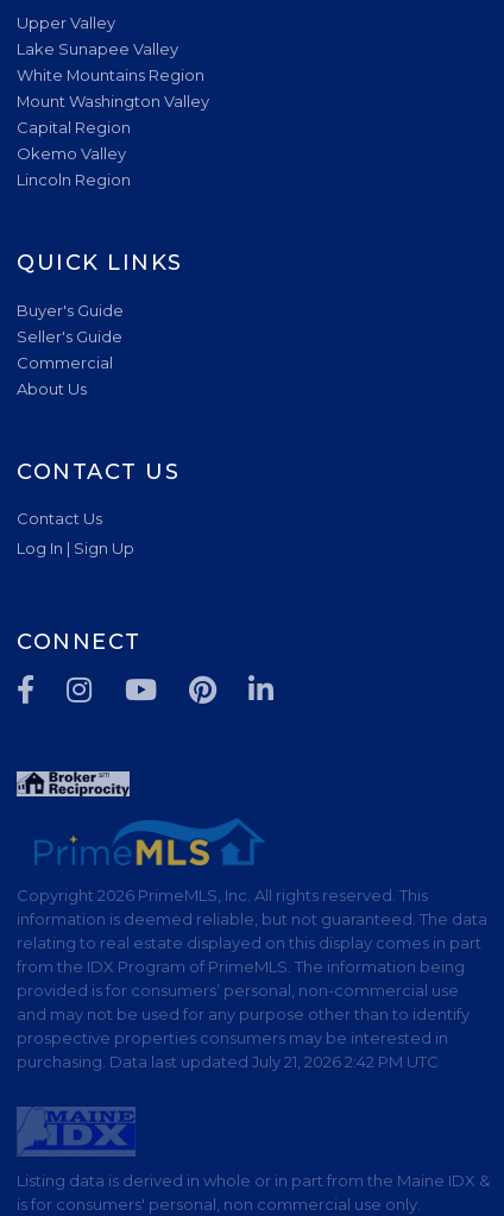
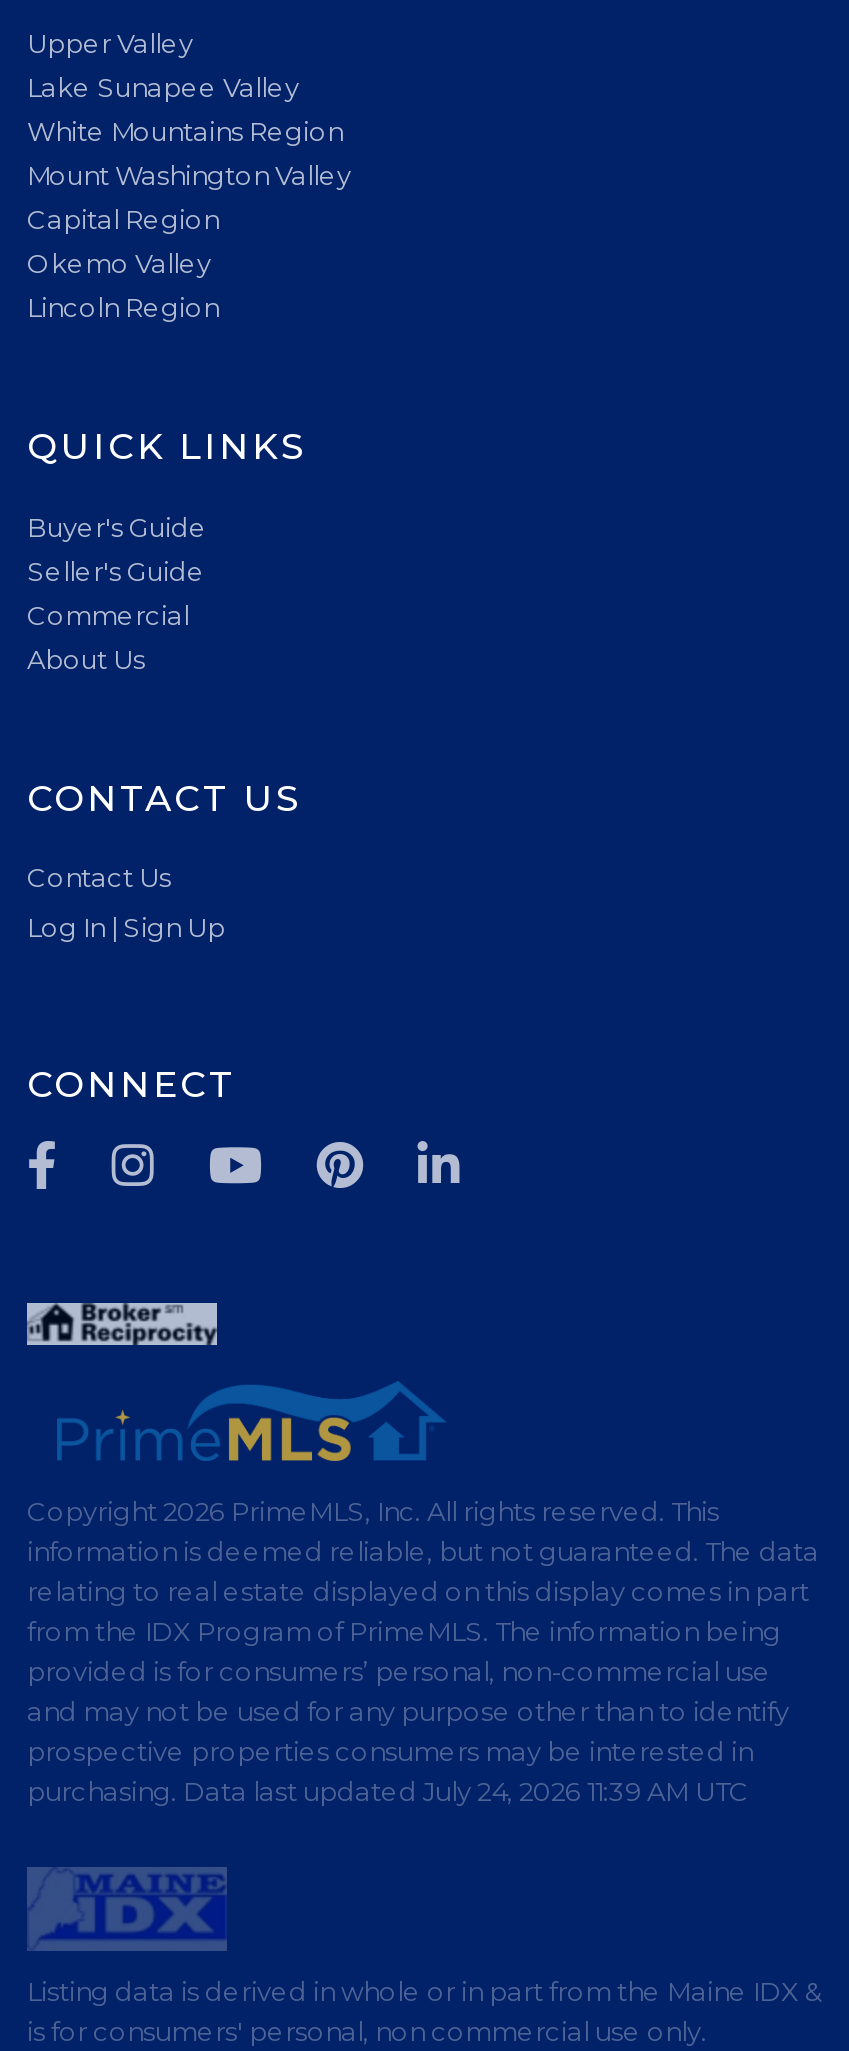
- purchasing. Data last updated July 21, 2026 2:42 PM UTC
+ purchasing. Data last updated July 24, 2026 11:39 AM UTC
